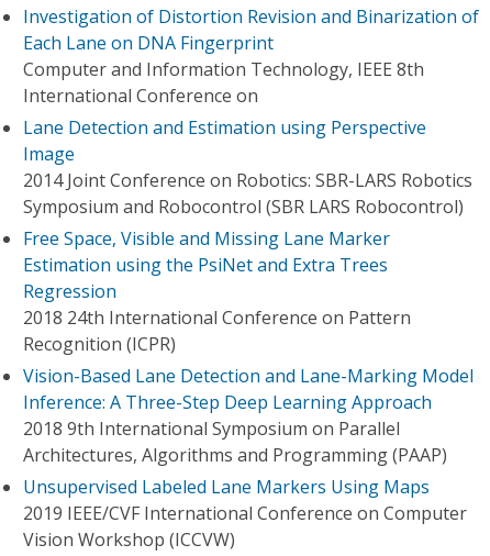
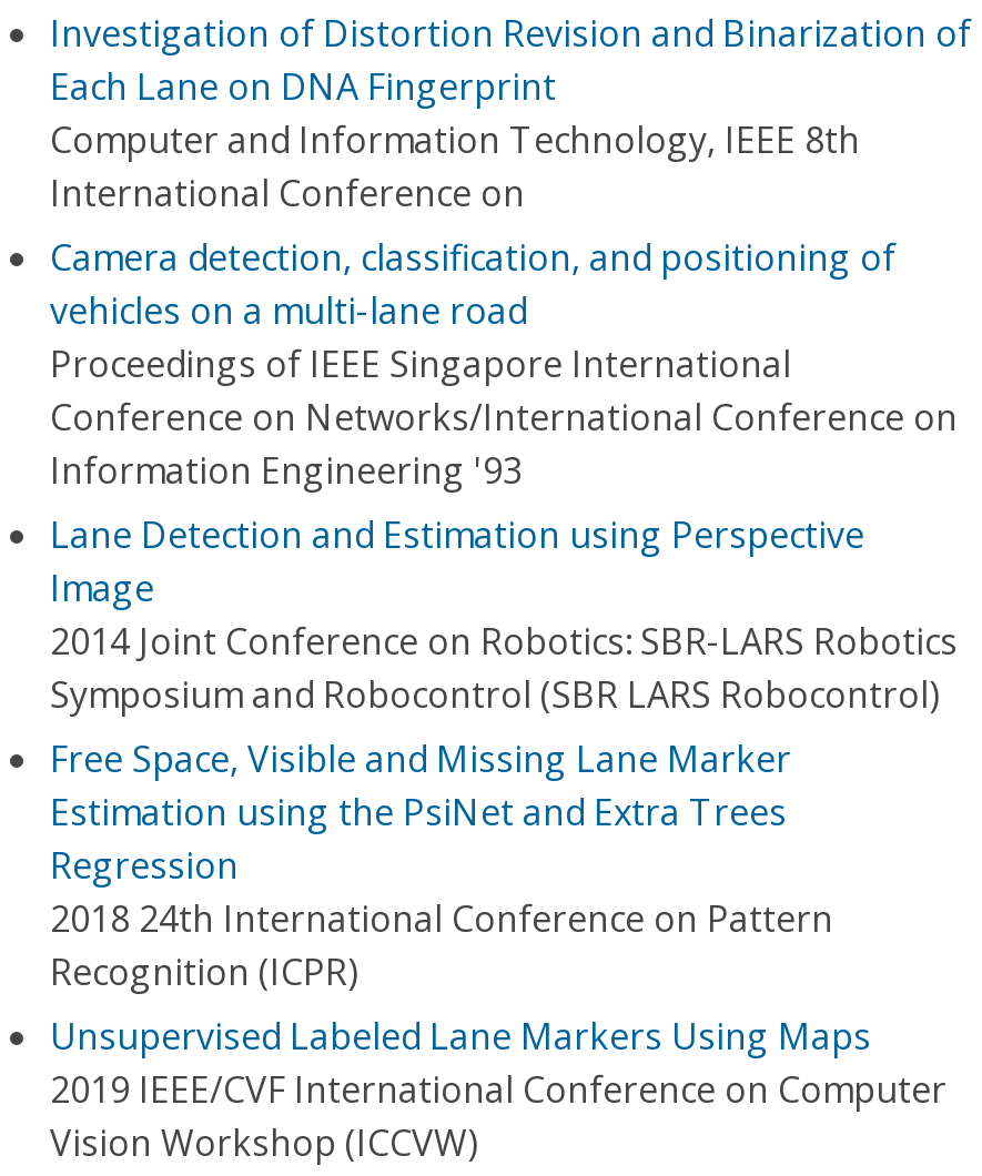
+ Camera detection, classification, and positioning of
+ vehicles on a multi-lane road
+ Proceedings of IEEE Singapore International
+ Conference on Networks/International Conference on
+ Information Engineering '93

moved down: Lane Detection and Estimation using Perspective | Image | 2014 Joint Conference on Robotics: SBR-LARS Robotics | ... | 2018 24th International Conference on Pattern | Recognition (ICPR)

- Vision-Based Lane Detection and Lane-Marking Model
- Inference: A Three-Step Deep Learning Approach
- 2018 9th International Symposium on Parallel
- Architectures, Algorithms and Programming (PAAP)
